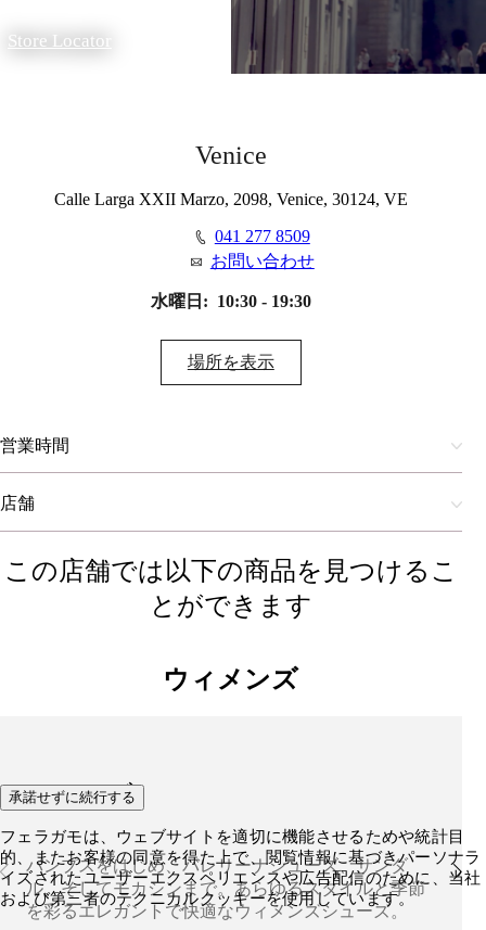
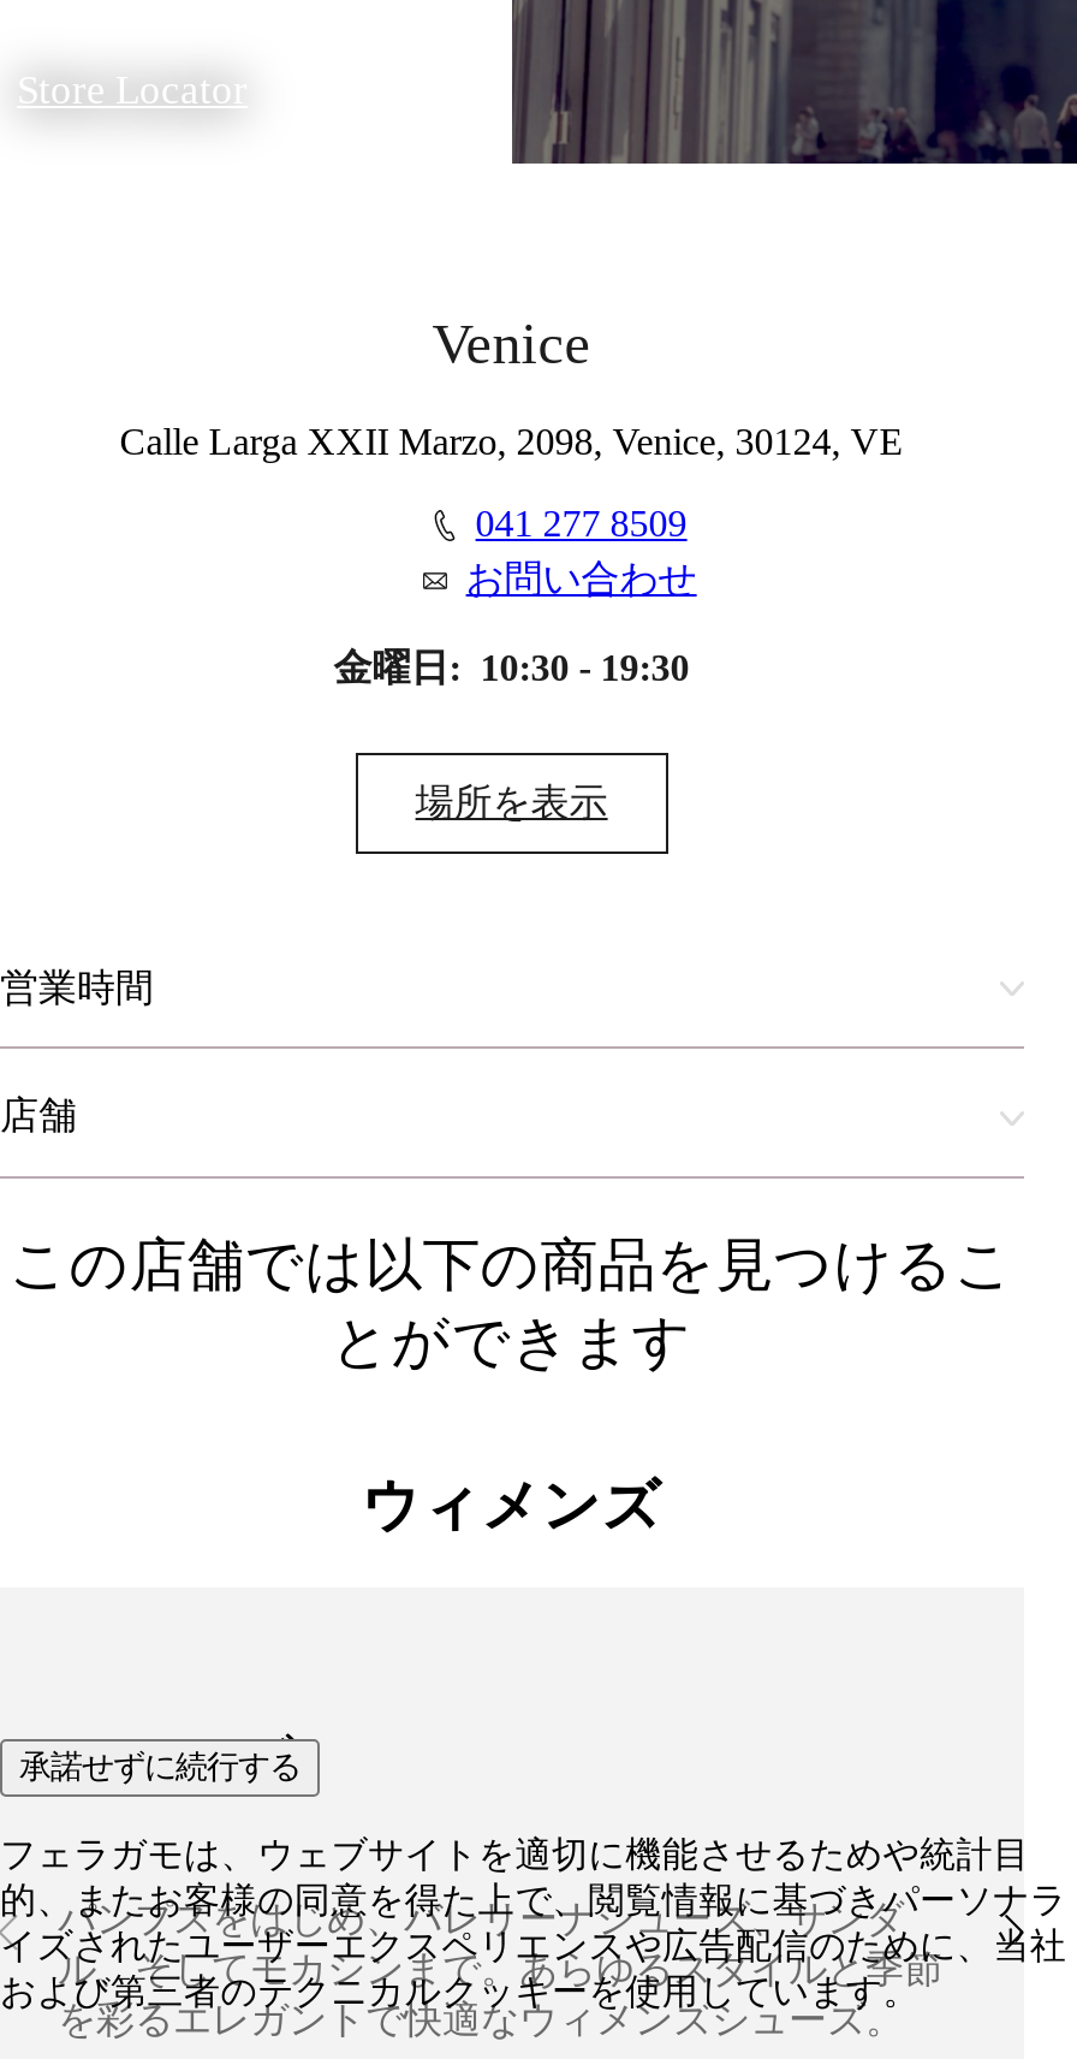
- 水曜日: 10:30 - 19:30
+ 金曜日: 10:30 - 19:30
